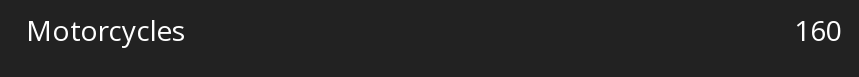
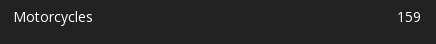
- 160
+ 159
